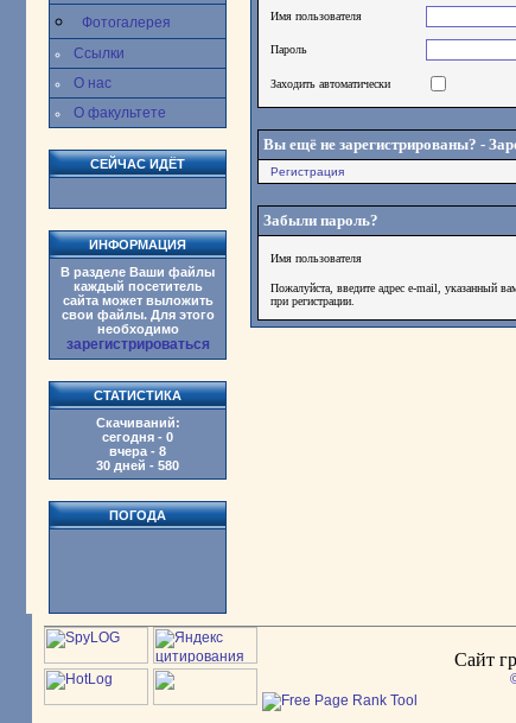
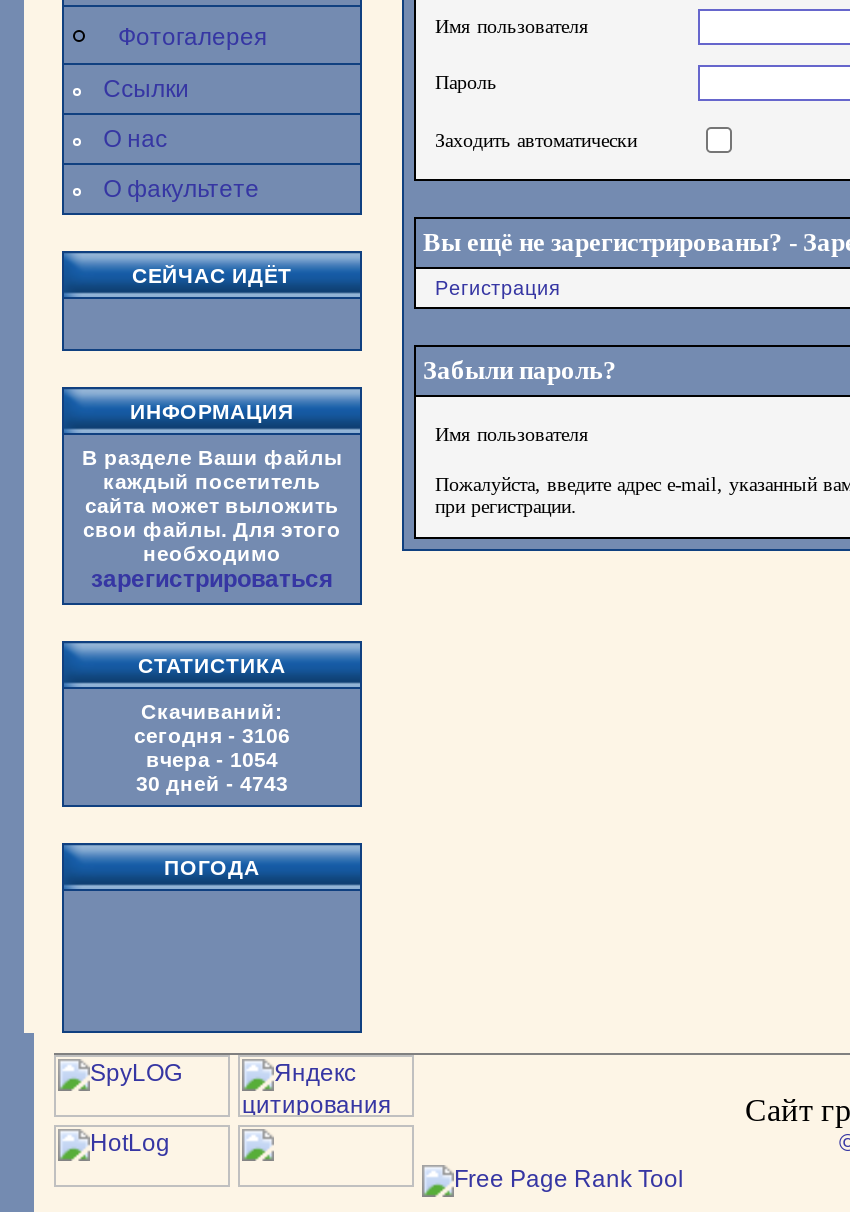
- сегодня - 0
+ сегодня - 3106

- вчера - 8
+ вчера - 1054

- 30 дней - 580
+ 30 дней - 4743
